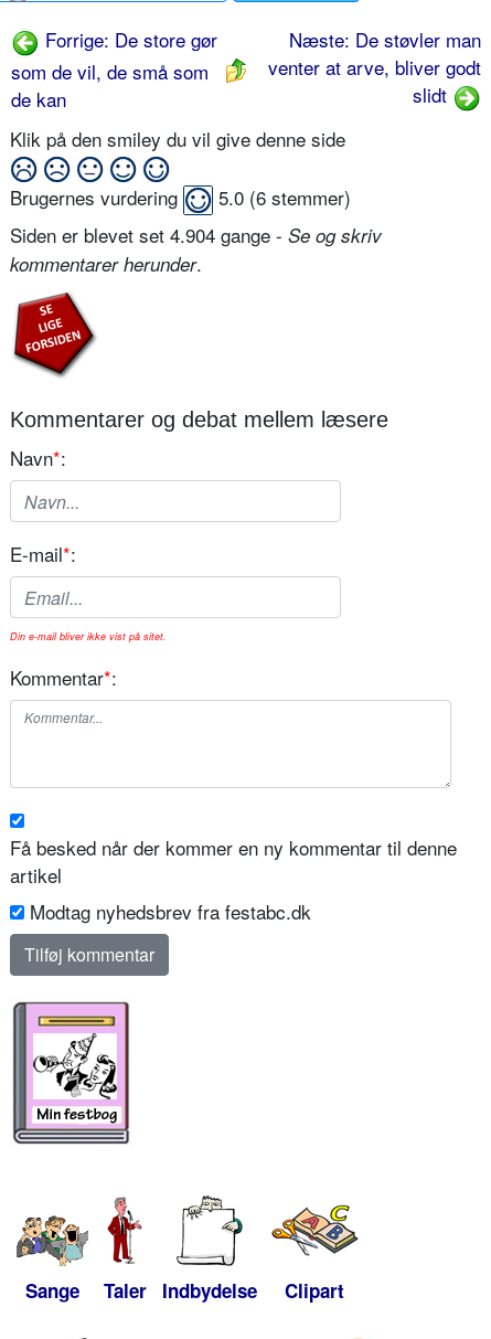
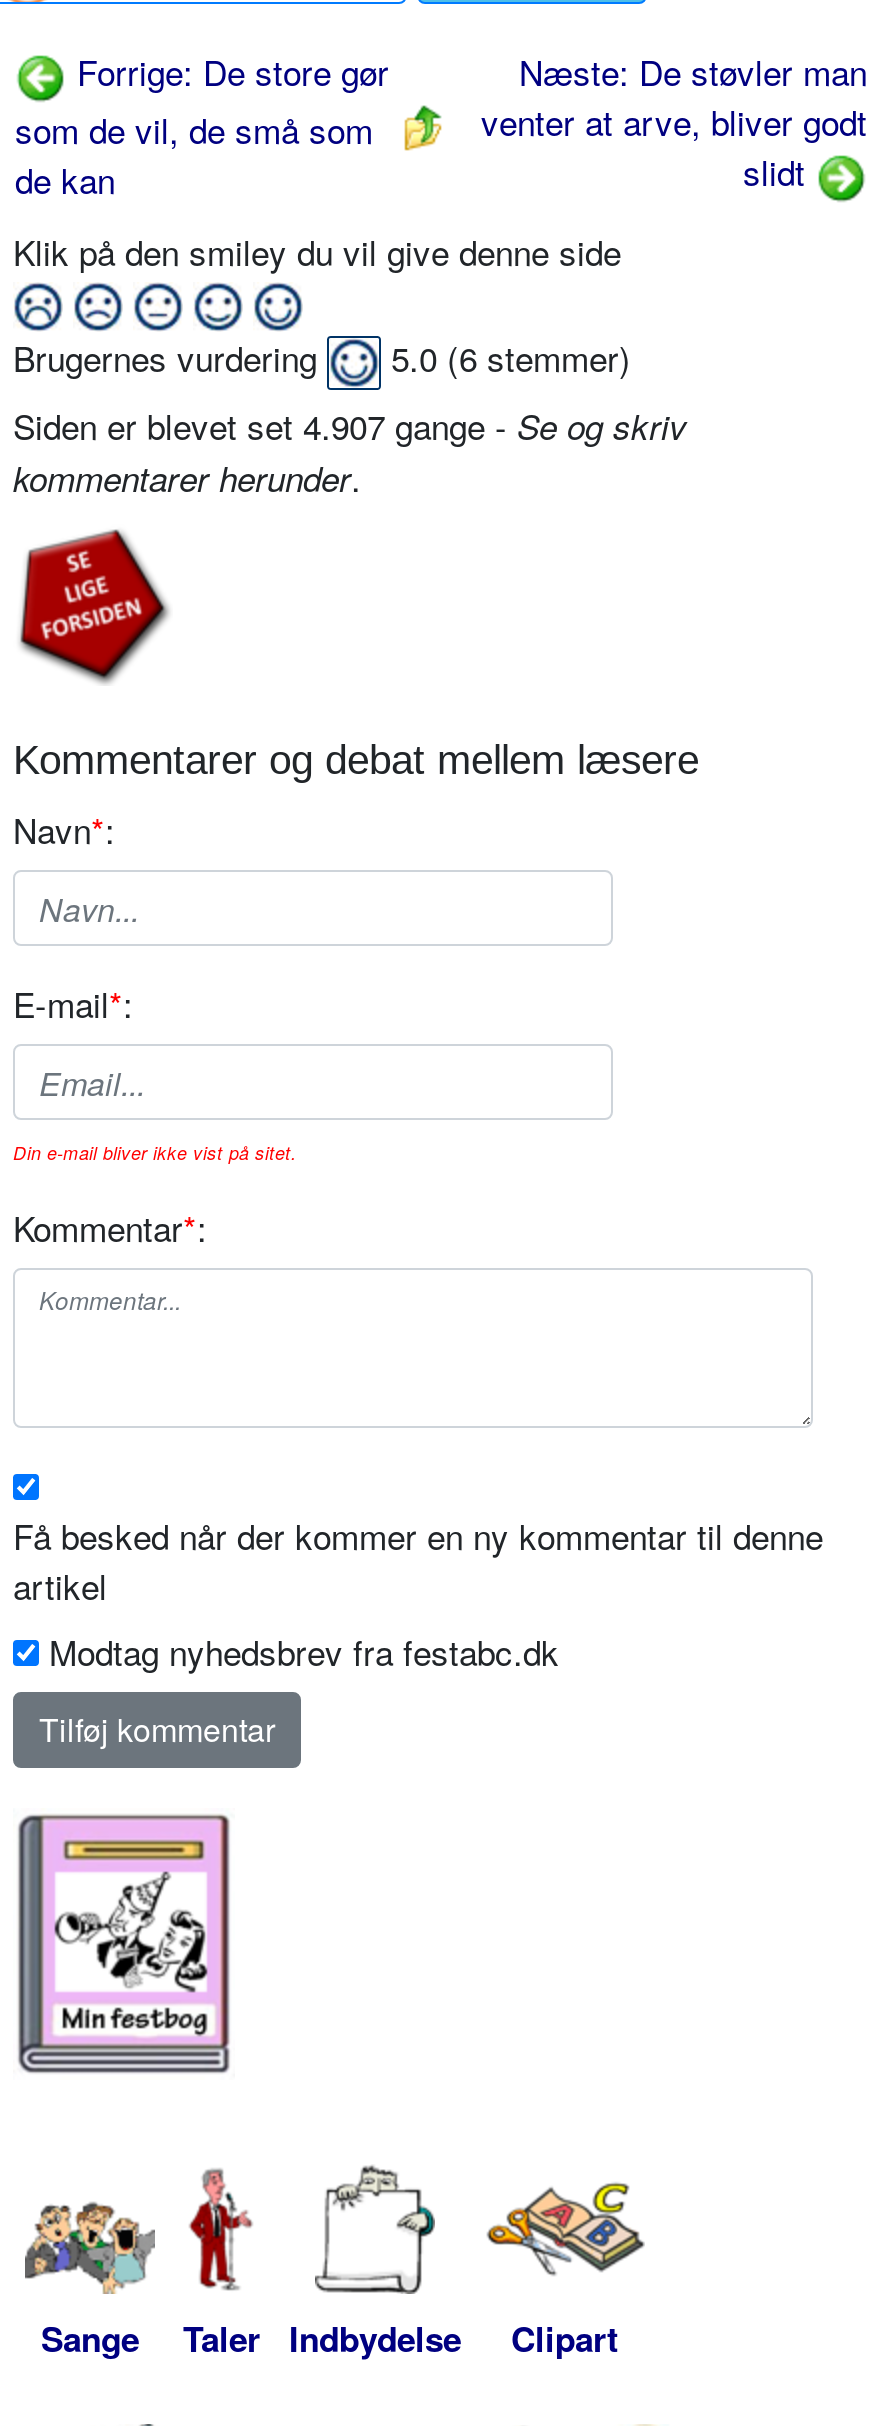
- Siden er blevet set 4.904 gange - Se og skriv
+ Siden er blevet set 4.907 gange - Se og skriv
